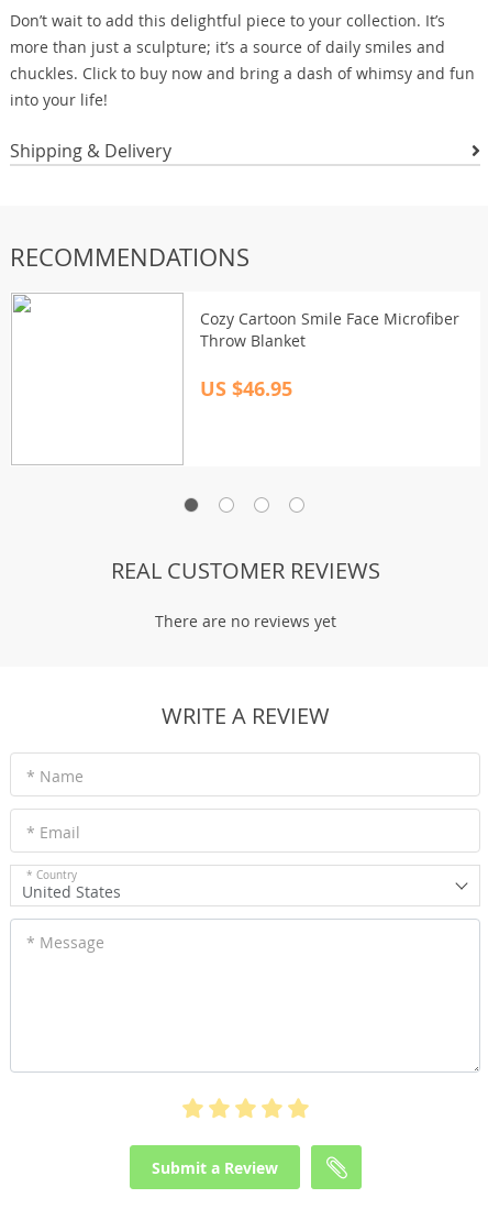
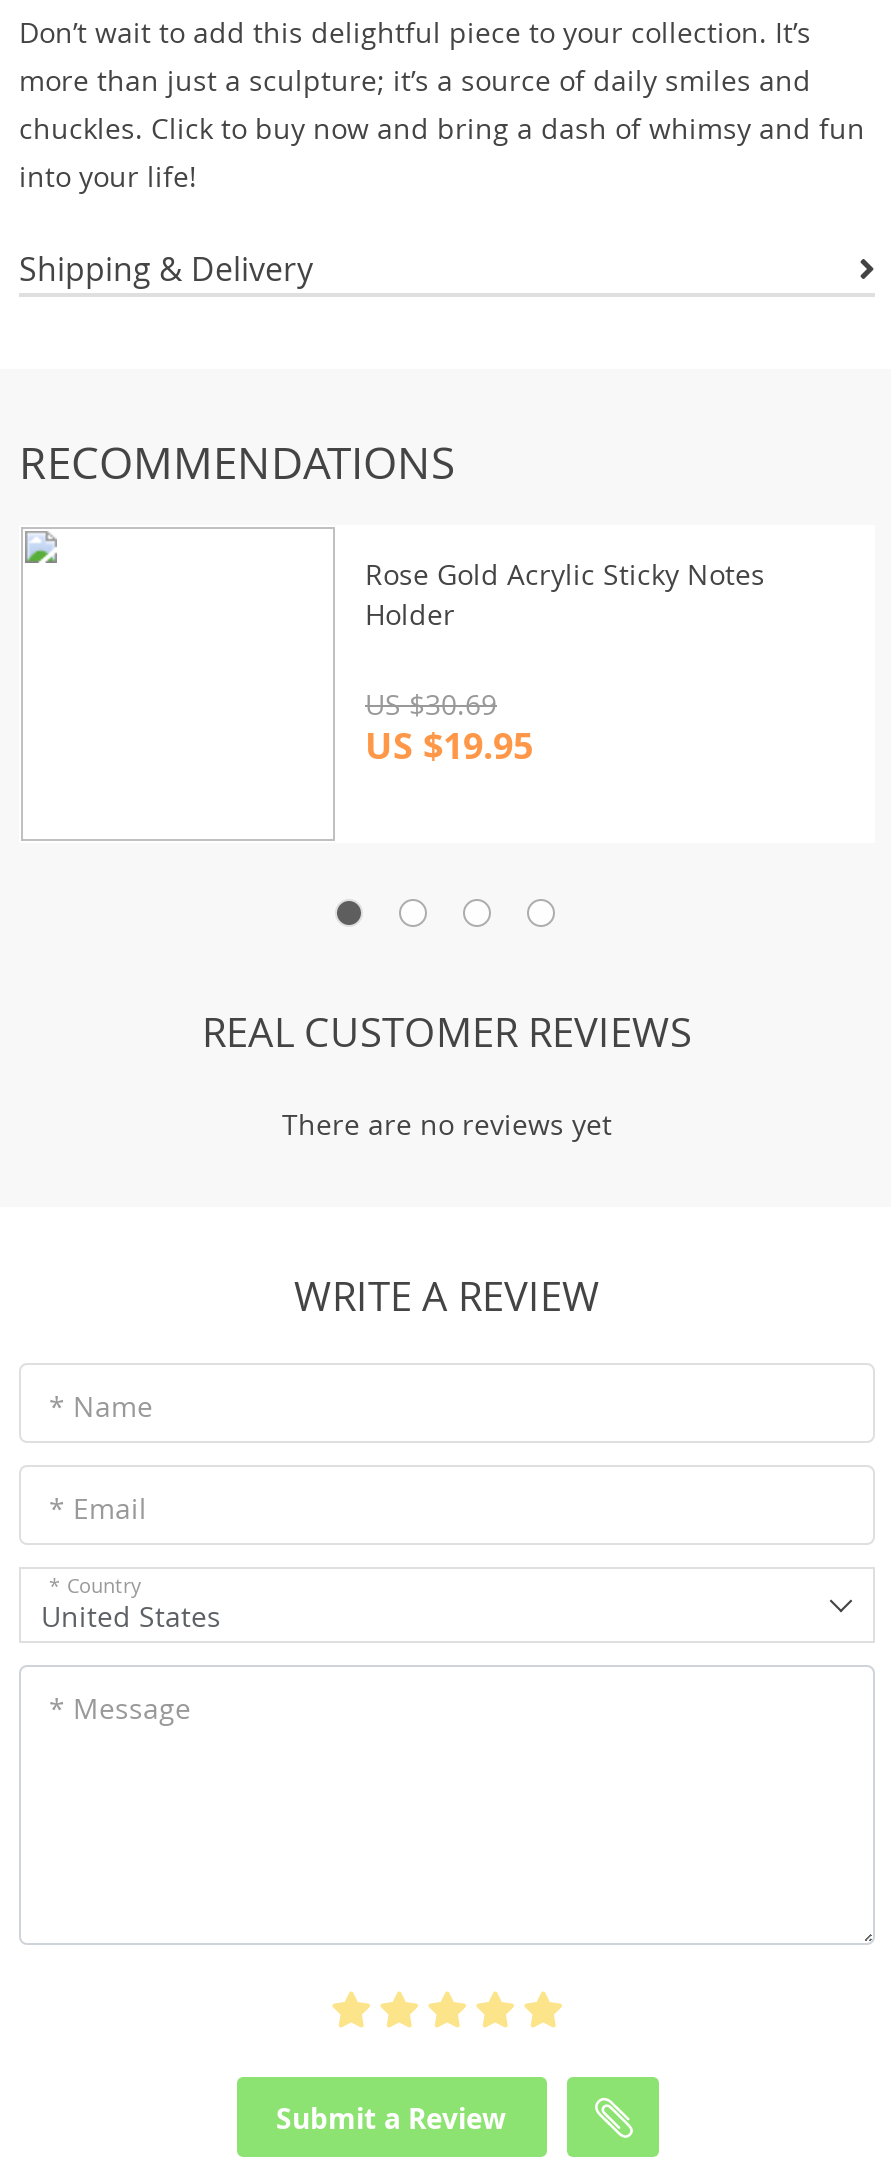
- Cozy Cartoon Smile Face Microfiber
- Throw Blanket
+ Rose Gold Acrylic Sticky Notes
+ Holder

- US $46.95
+ US $30.69
+ US $19.95
